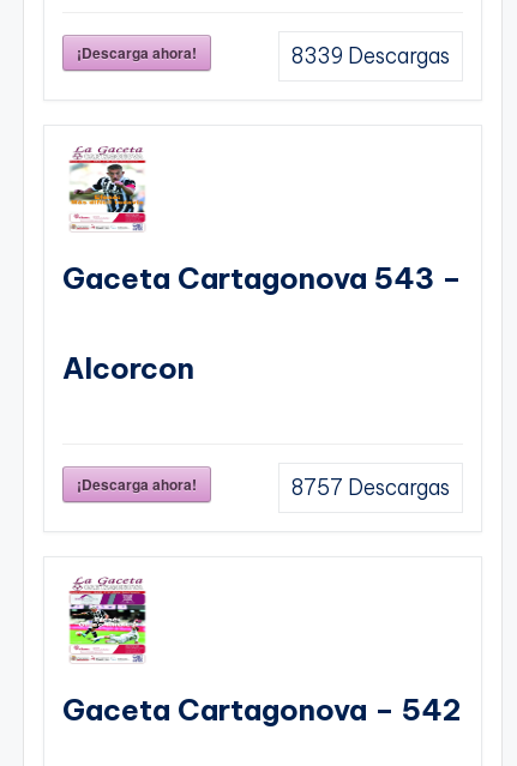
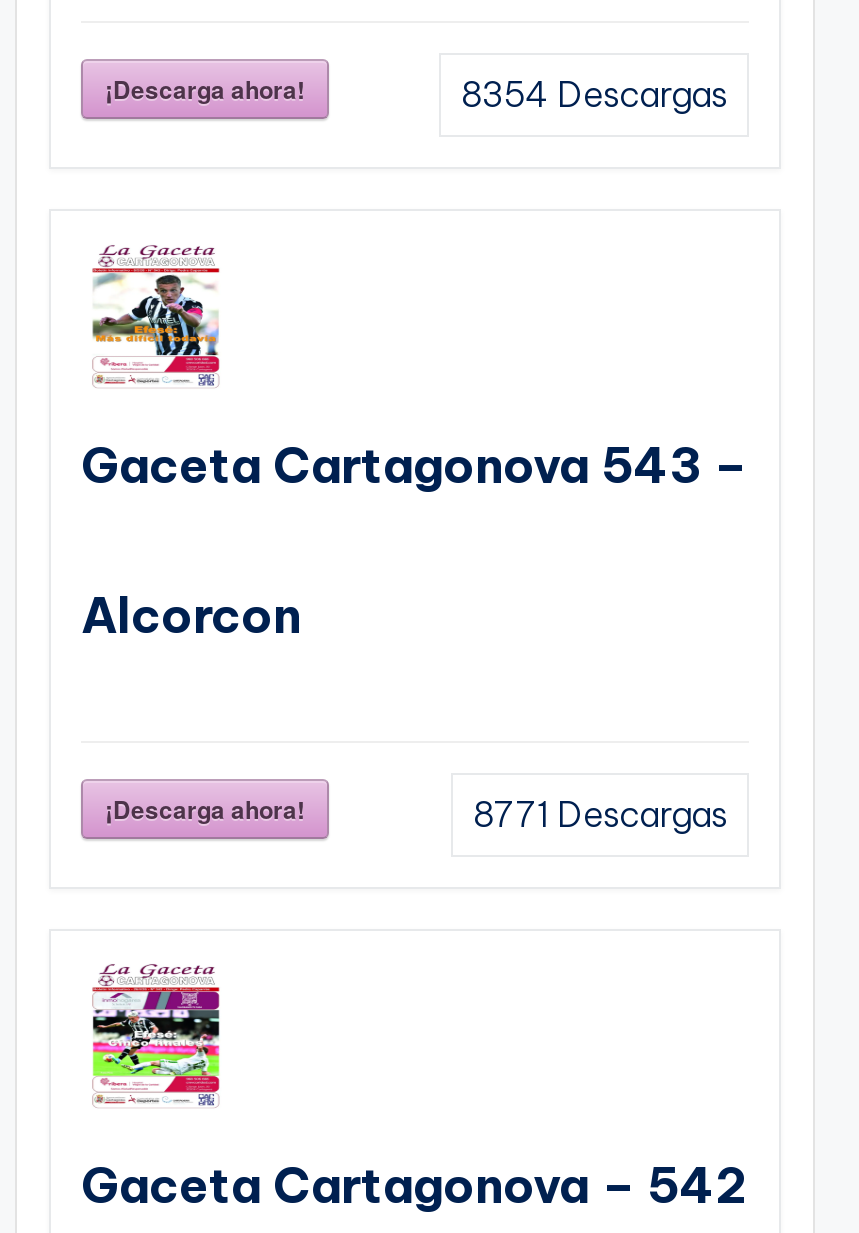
- 8339 Descargas
+ 8354 Descargas

- 8757 Descargas
+ 8771 Descargas
